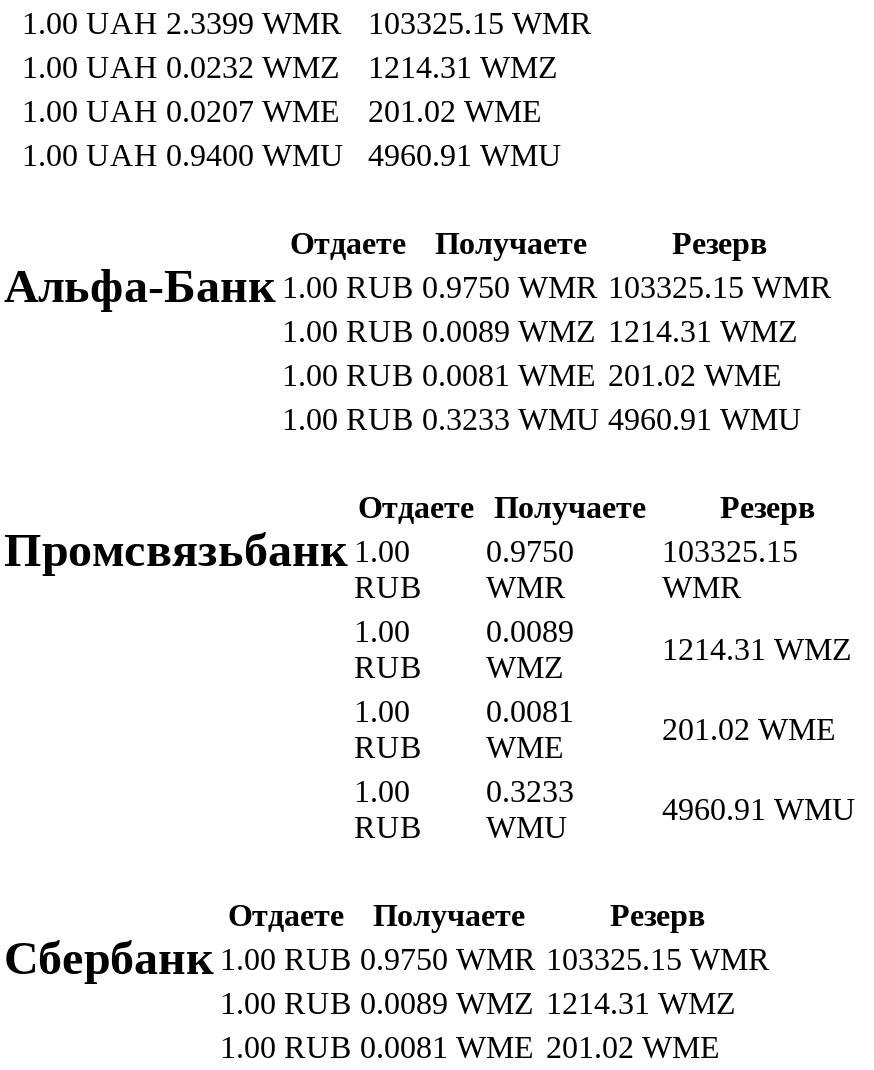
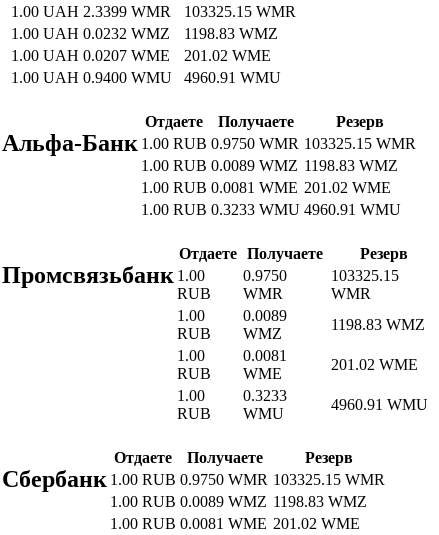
- 1.00 UAH 0.0232 WMZ 1214.31 WMZ
+ 1.00 UAH 0.0232 WMZ 1198.83 WMZ

- 1.00 RUB 0.0089 WMZ 1214.31 WMZ
+ 1.00 RUB 0.0089 WMZ 1198.83 WMZ

- 1214.31 WMZ
+ 1198.83 WMZ

- 1.00 RUB 0.0089 WMZ 1214.31 WMZ
+ 1.00 RUB 0.0089 WMZ 1198.83 WMZ
